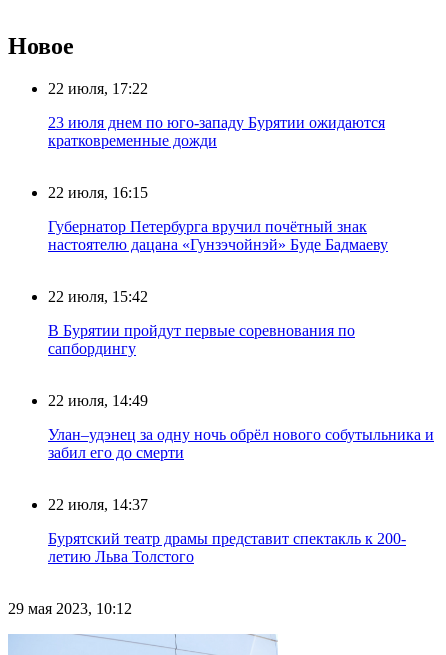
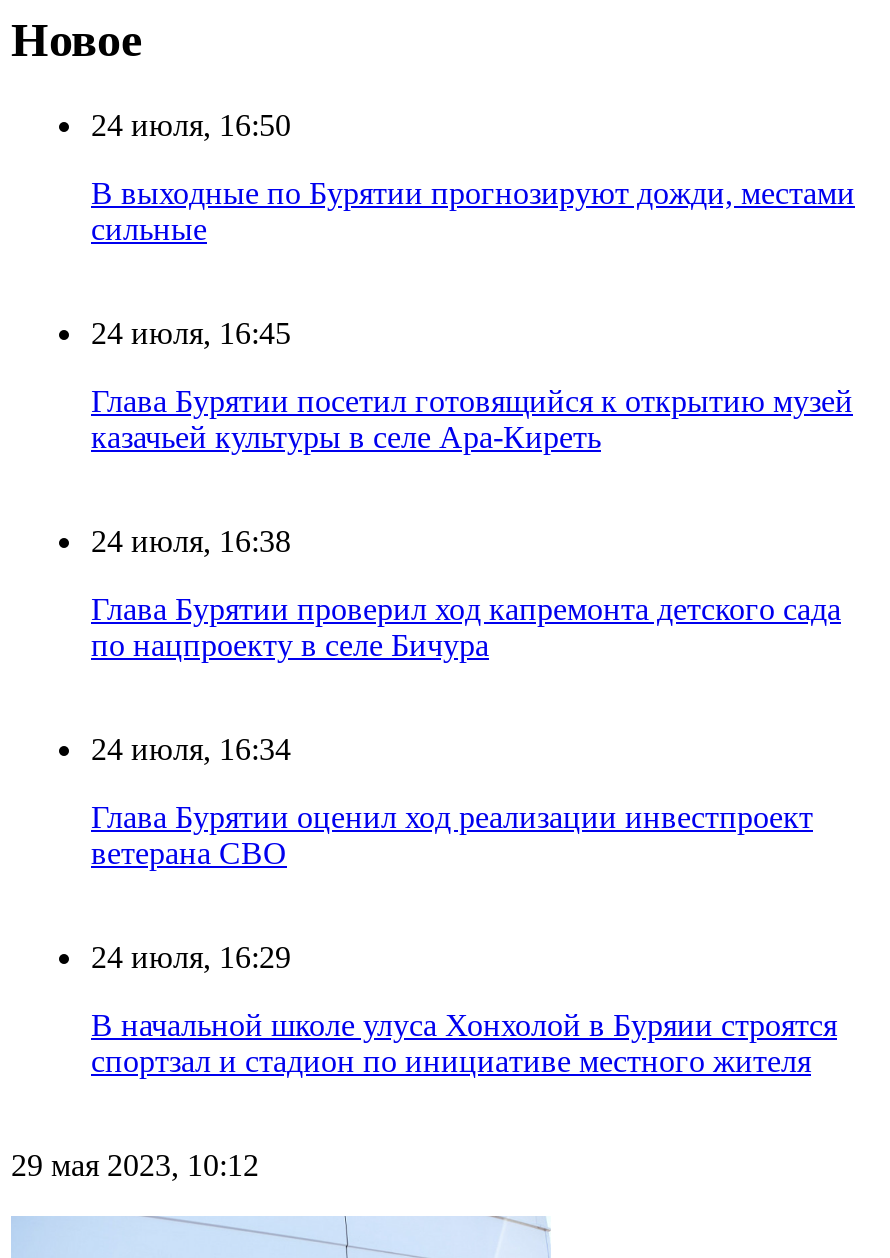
- 22 июля, 17:22
+ 24 июля, 16:50

- 23 июля днем по юго-западу Бурятии ожидаются
- кратковременные дожди
+ В выходные по Бурятии прогнозируют дожди, местами
+ сильные

- 22 июля, 16:15
+ 24 июля, 16:45

- Губернатор Петербурга вручил почётный знак
- настоятелю дацана «Гунзэчойнэй» Буде Бадмаеву
+ Глава Бурятии посетил готовящийся к открытию музей
+ казачьей культуры в селе Ара-Киреть

- 22 июля, 15:42
+ 24 июля, 16:38

- В Бурятии пройдут первые соревнования по
- сапбордингу
+ Глава Бурятии проверил ход капремонта детского сада
+ по нацпроекту в селе Бичура

- 22 июля, 14:49
+ 24 июля, 16:34

- Улан–удэнец за одну ночь обрёл нового собутыльника и
- забил его до смерти
+ Глава Бурятии оценил ход реализации инвестпроект
+ ветерана СВО

- 22 июля, 14:37
+ 24 июля, 16:29

- Бурятский театр драмы представит спектакль к 200-
- летию Льва Толстого
+ В начальной школе улуса Хонхолой в Буряии строятся
+ спортзал и стадион по инициативе местного жителя
